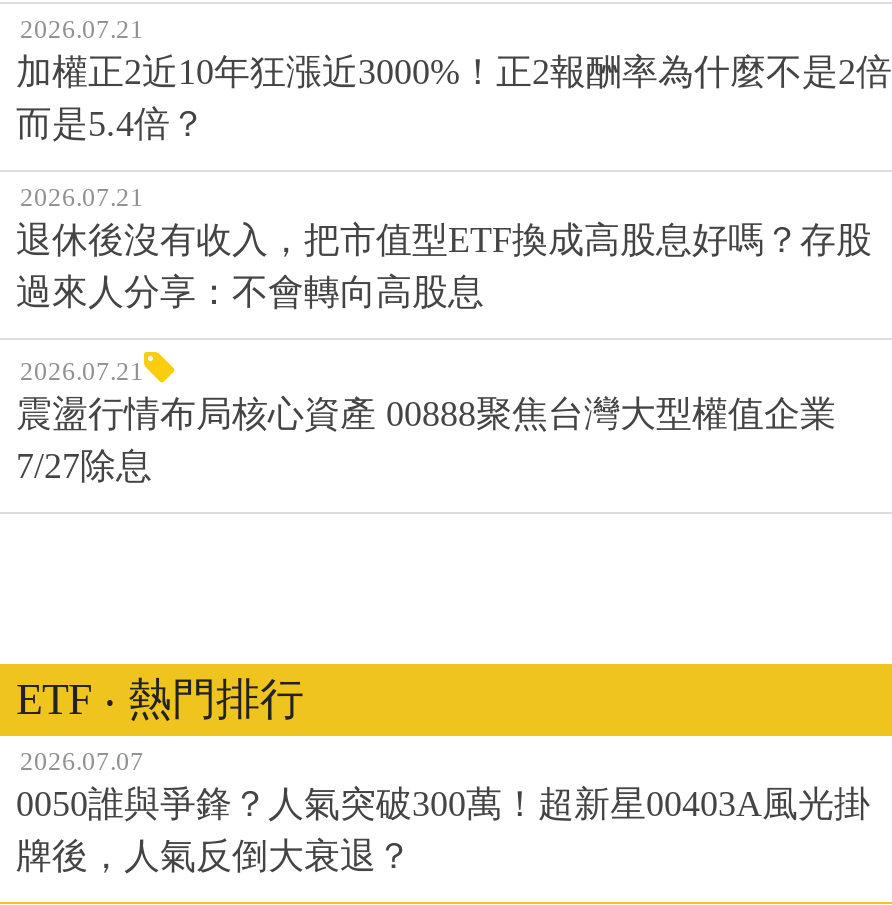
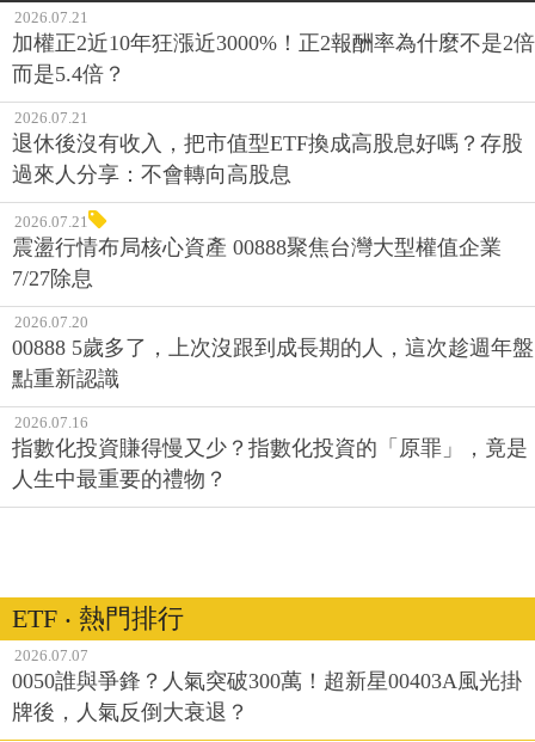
+ 2026.07.20
+ 00888 5歲多了，上次沒跟到成長期的人，這次趁週年盤
+ 點重新認識
+ 2026.07.16
+ 指數化投資賺得慢又少？指數化投資的「原罪」，竟是
+ 人生中最重要的禮物？
